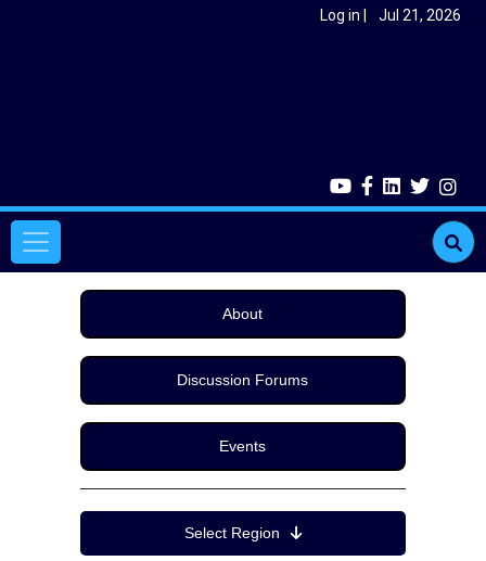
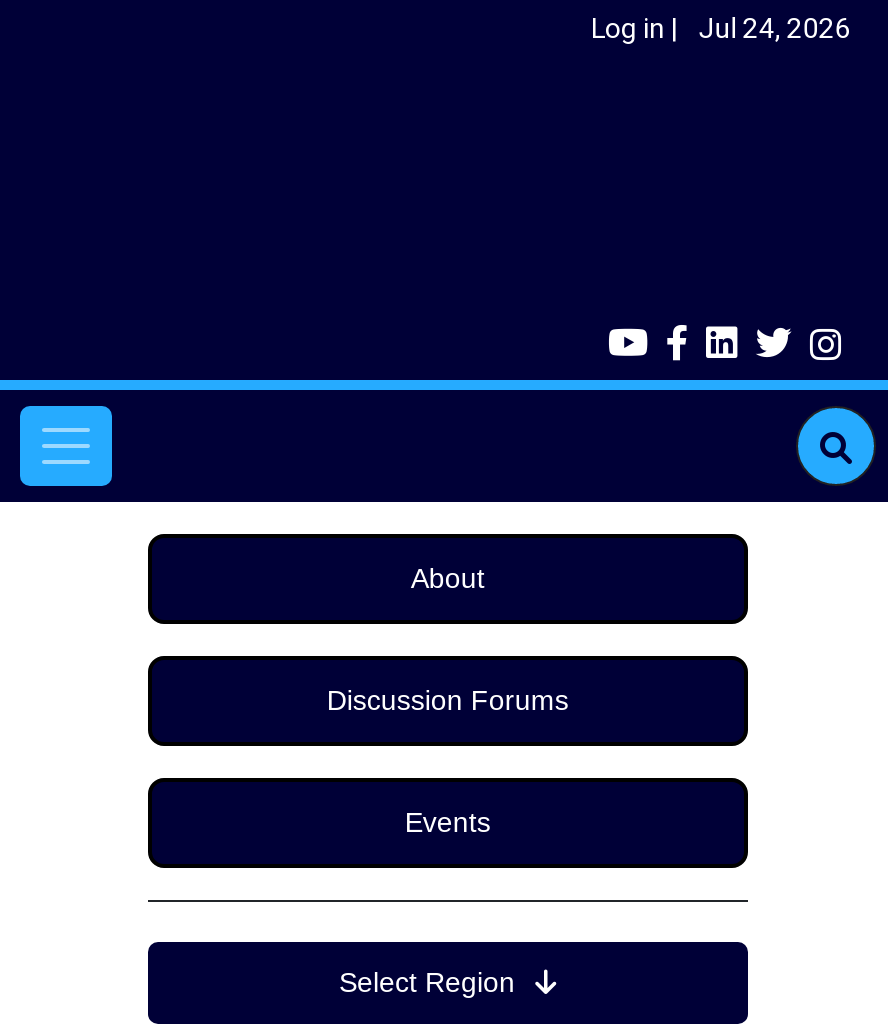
- Log in Jul 21, 2026
+ Log in Jul 24, 2026
